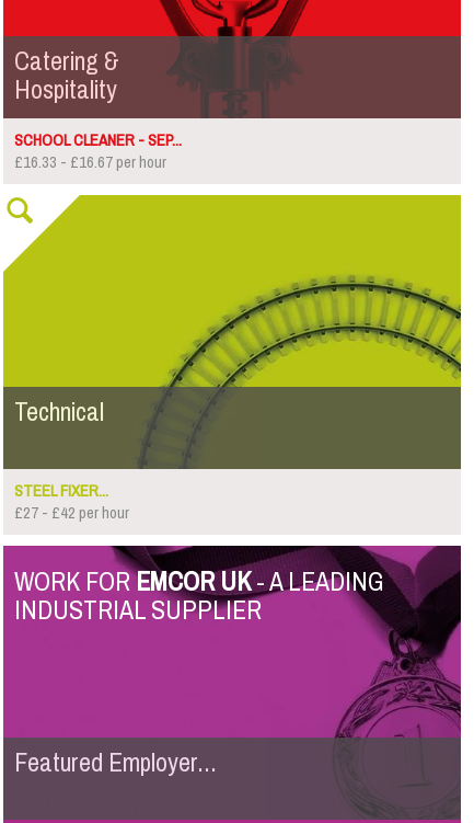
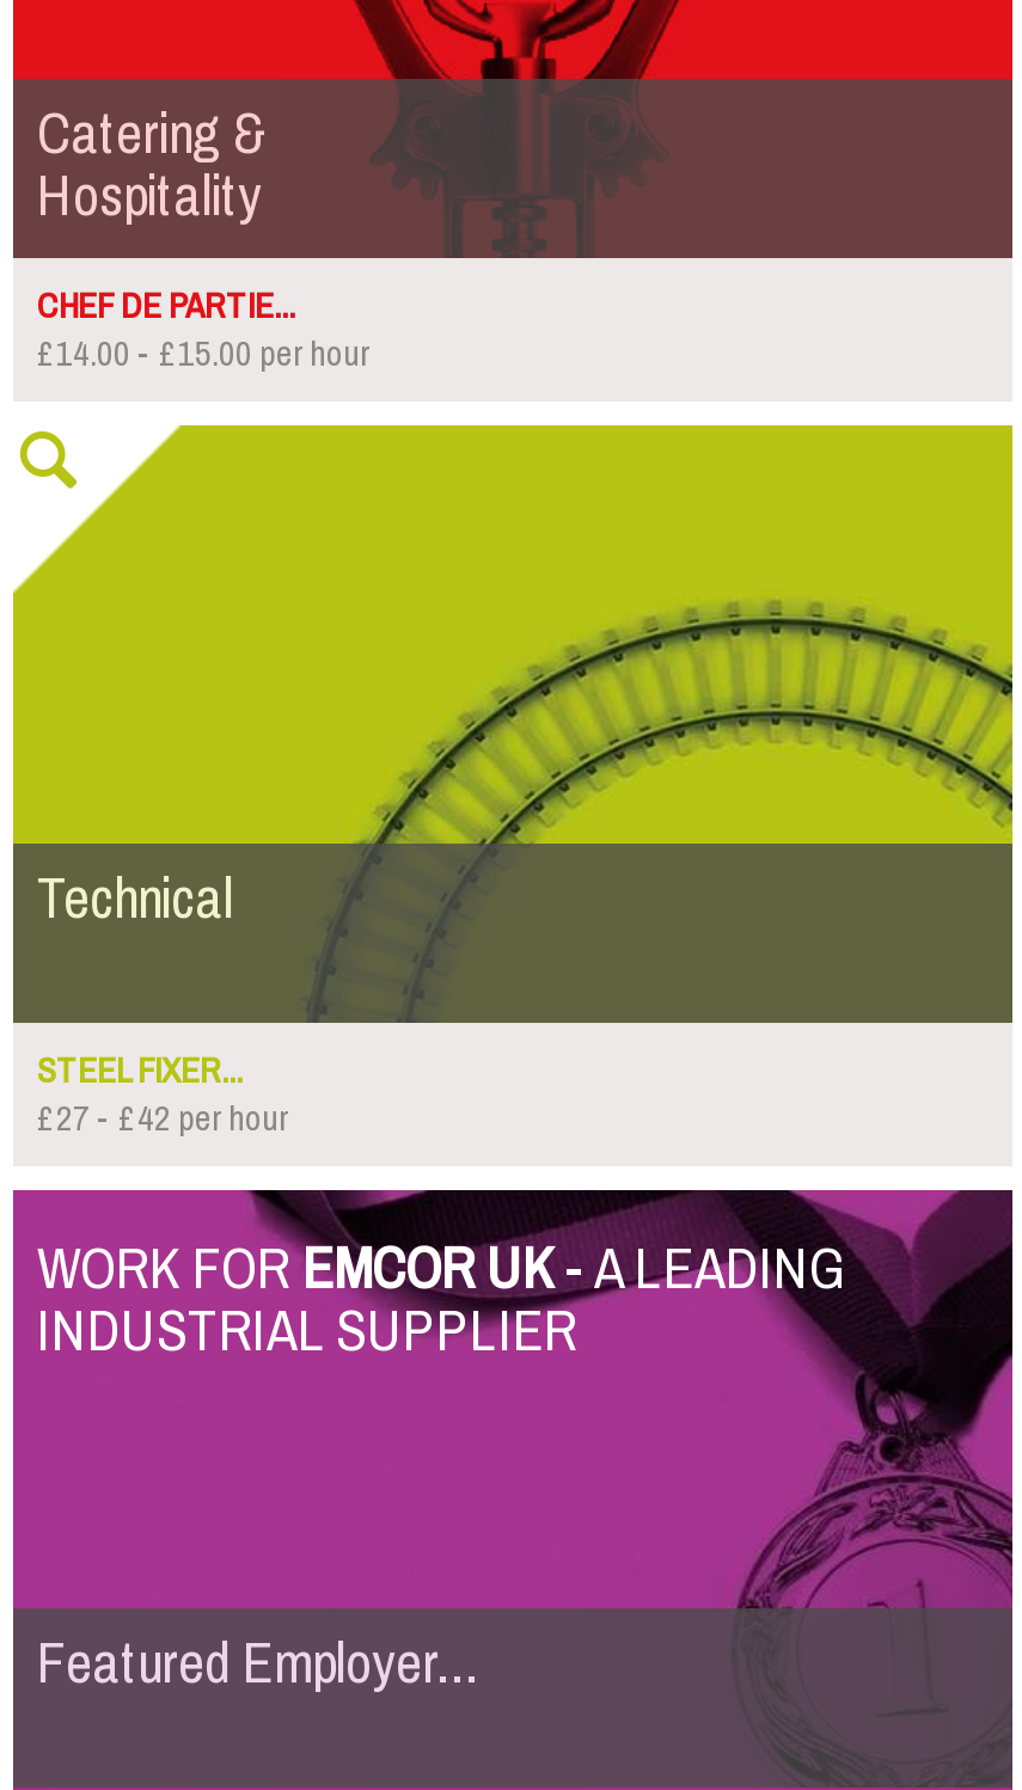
- SCHOOL CLEANER - SEP...
- £16.33 - £16.67 per hour
+ CHEF DE PARTIE...
+ £14.00 - £15.00 per hour
